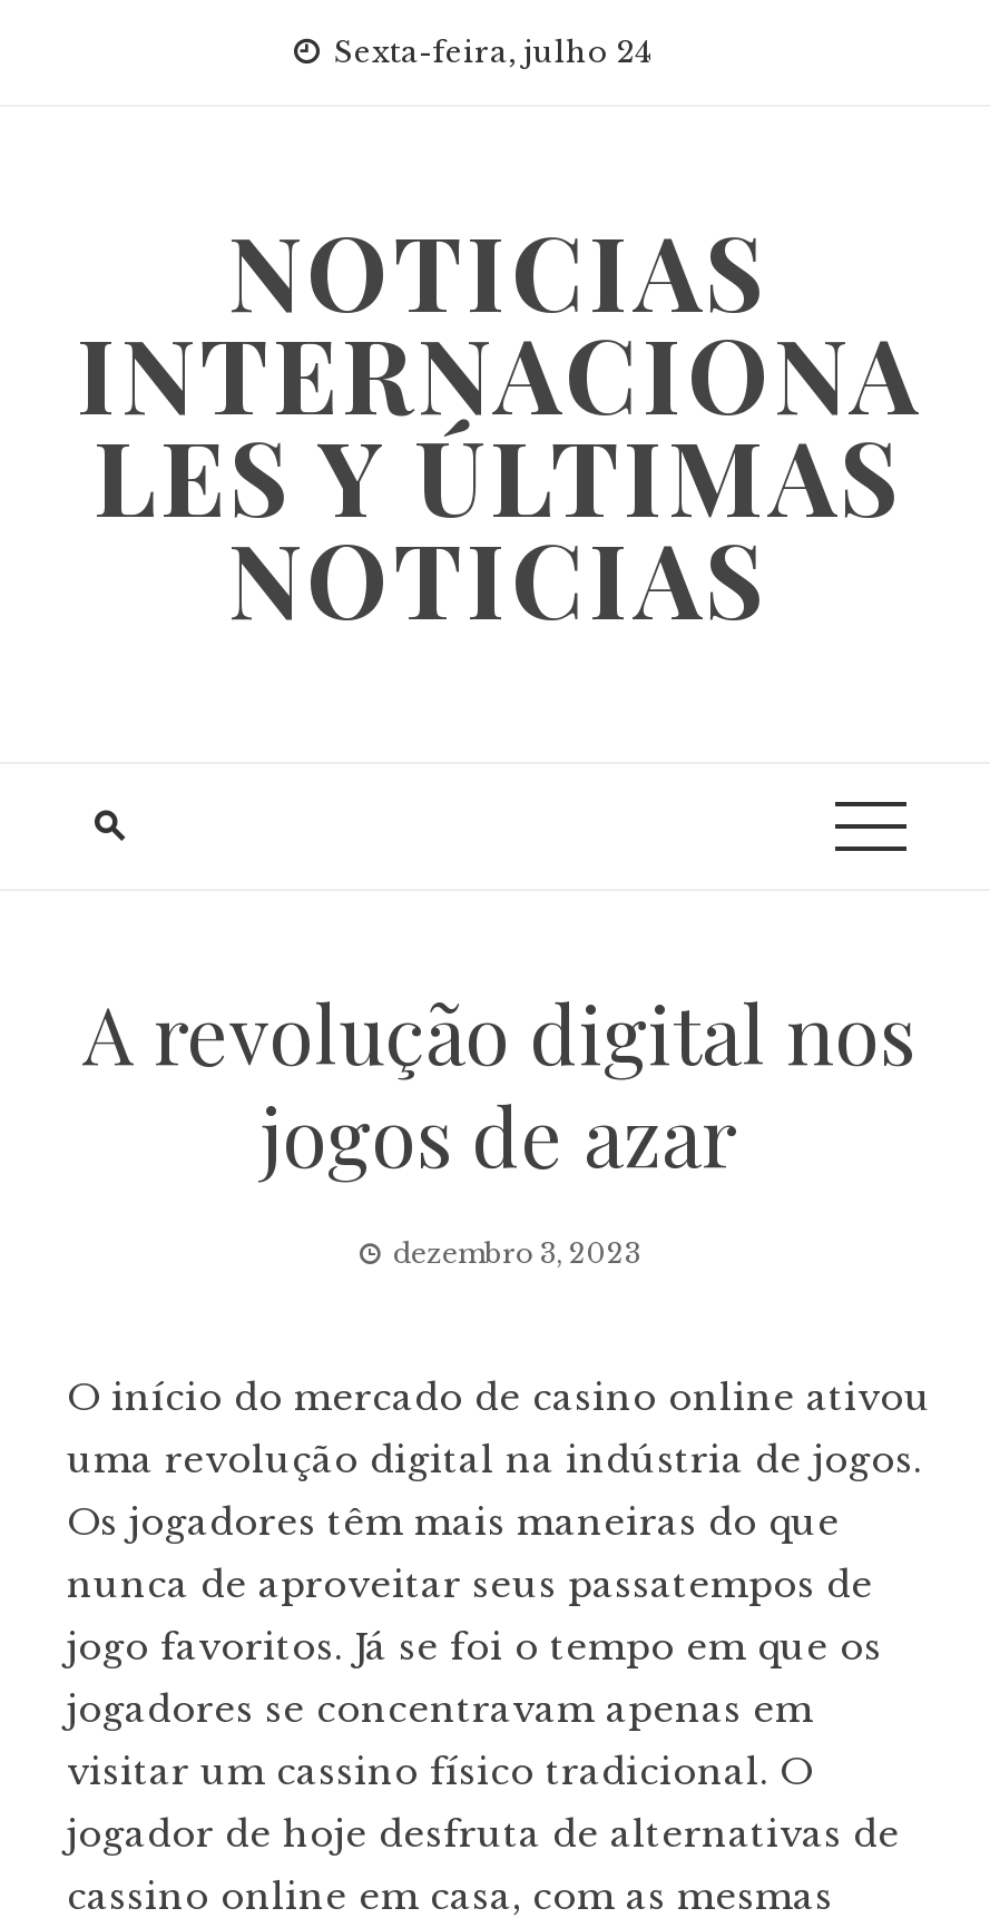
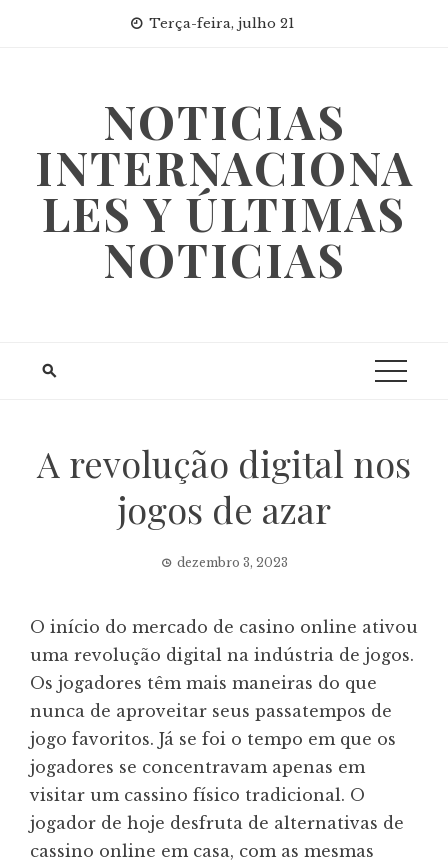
- Sexta-feira, julho 24
+ Terça-feira, julho 21
